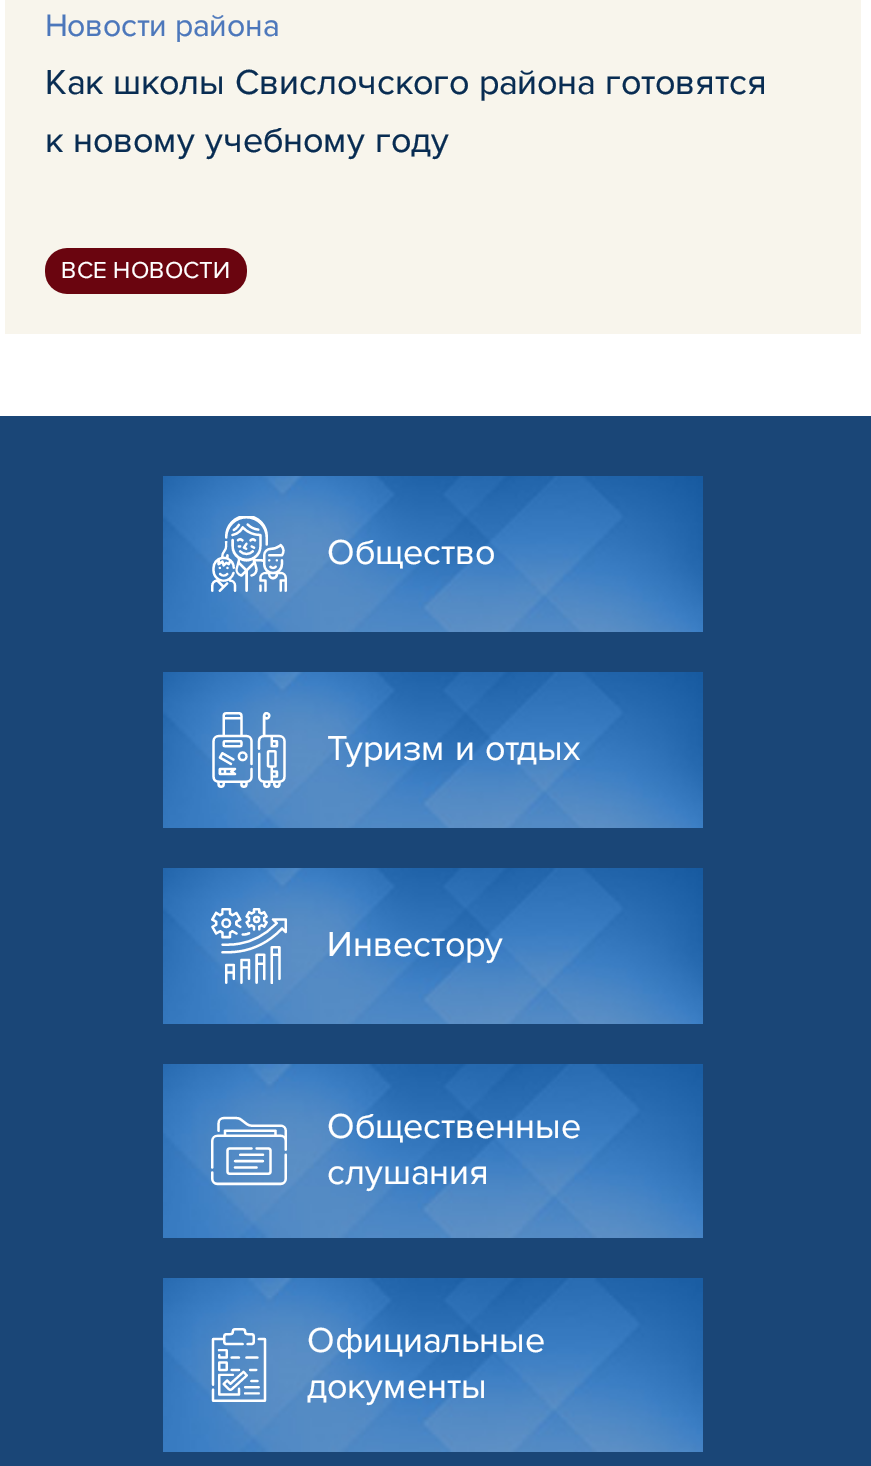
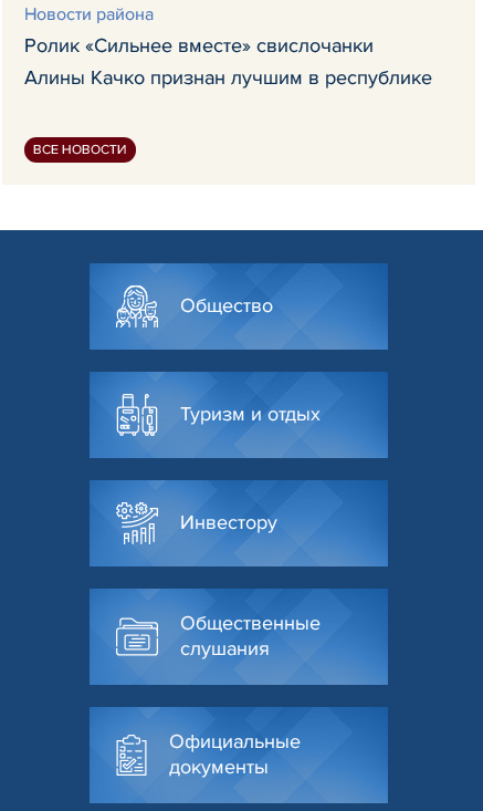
- Как школы Свислочского района готовятся
- к новому учебному году
+ Ролик «Сильнее вместе» свислочанки
+ Алины Качко признан лучшим в республике
